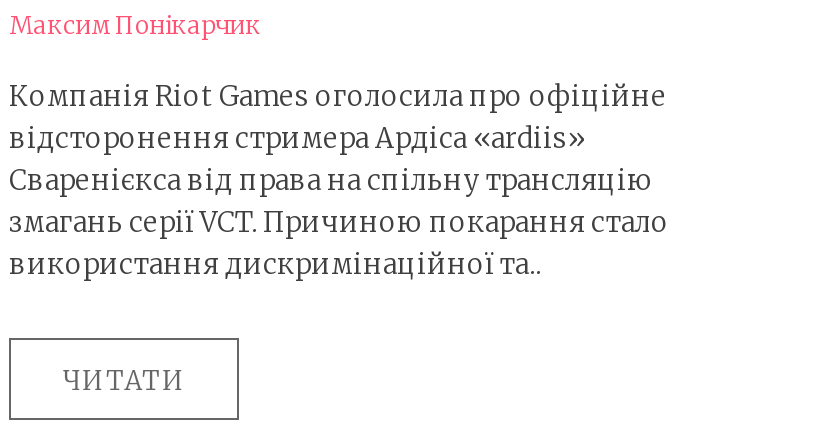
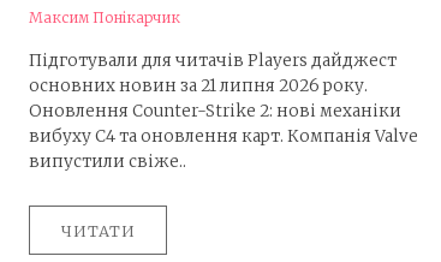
- Компанія Riot Games оголосила про офіційне
- відсторонення стримера Ардіса «ardiis»
- Сваренієкса від права на спільну трансляцію
- змагань серії VCT. Причиною покарання стало
- використання дискримінаційної та..
+ Підготували для читачів Players дайджест
+ основних новин за 21 липня 2026 року.
+ Оновлення Counter-Strike 2: нові механіки
+ вибуху C4 та оновлення карт. Компанія Valve
+ випустили свіже..
